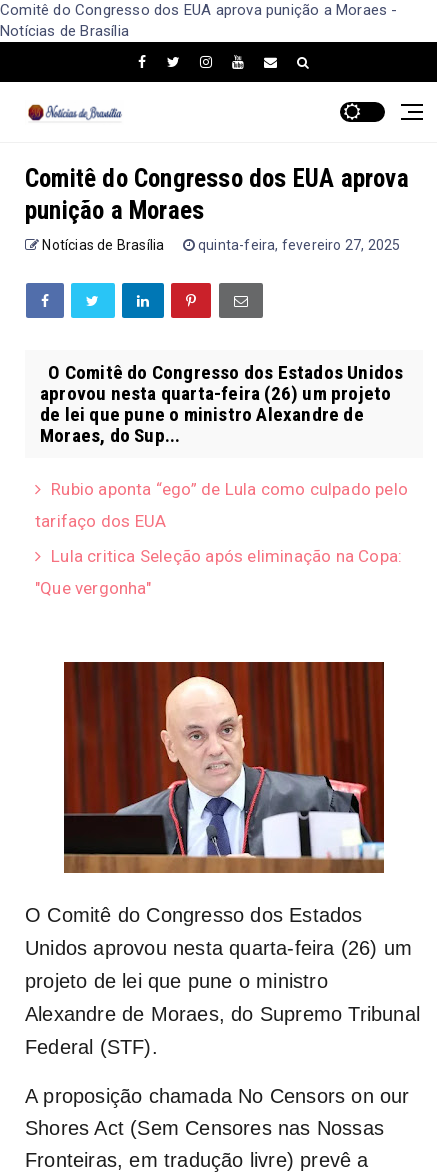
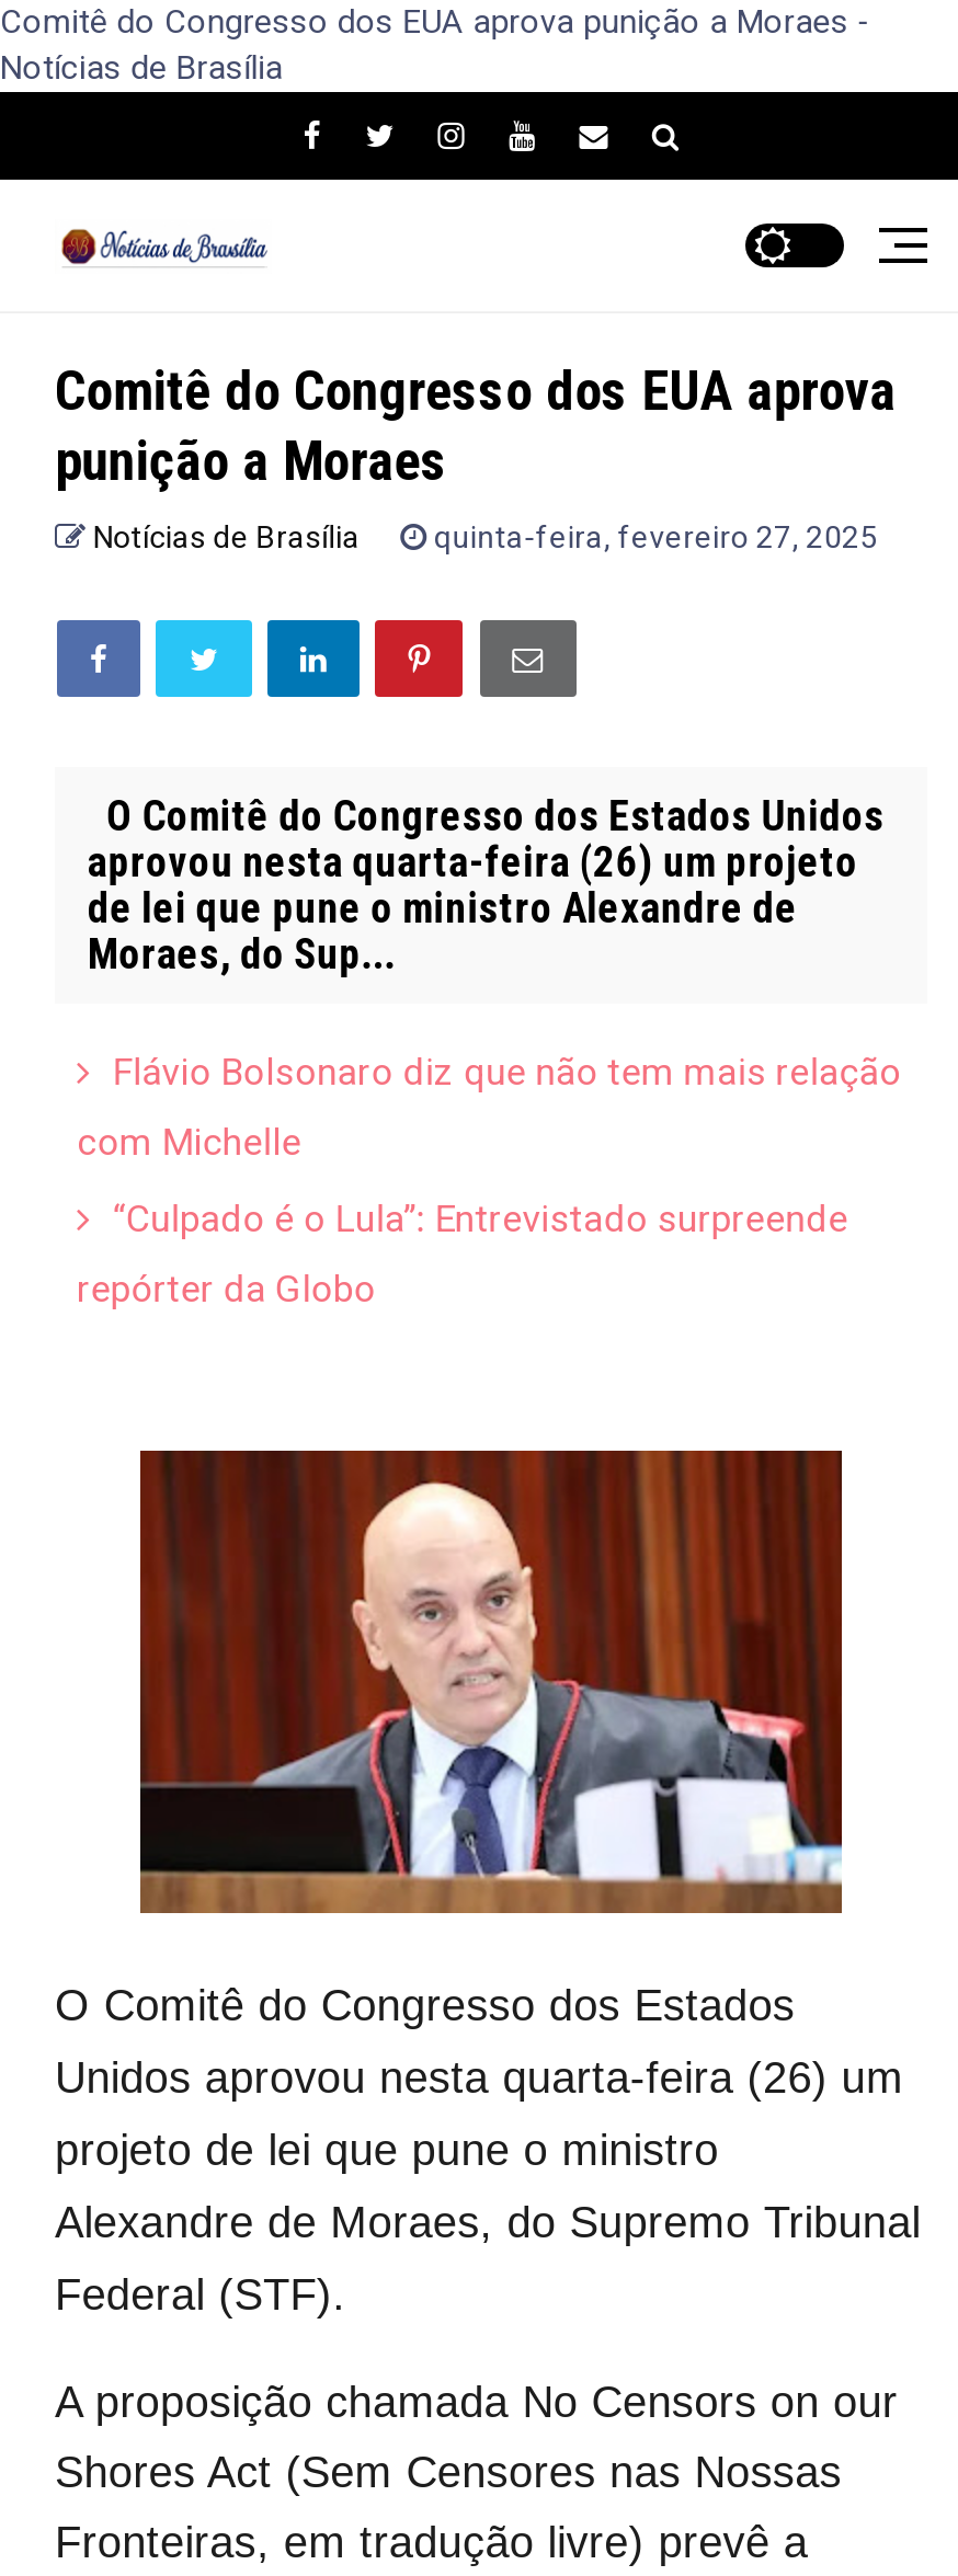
- Rubio aponta “ego” de Lula como culpado pelo
+ Flávio Bolsonaro diz que não tem mais relação

- tarifaço dos EUA
+ com Michelle

- Lula critica Seleção após eliminação na Copa:
+ “Culpado é o Lula”: Entrevistado surpreende

- "Que vergonha"
+ repórter da Globo
